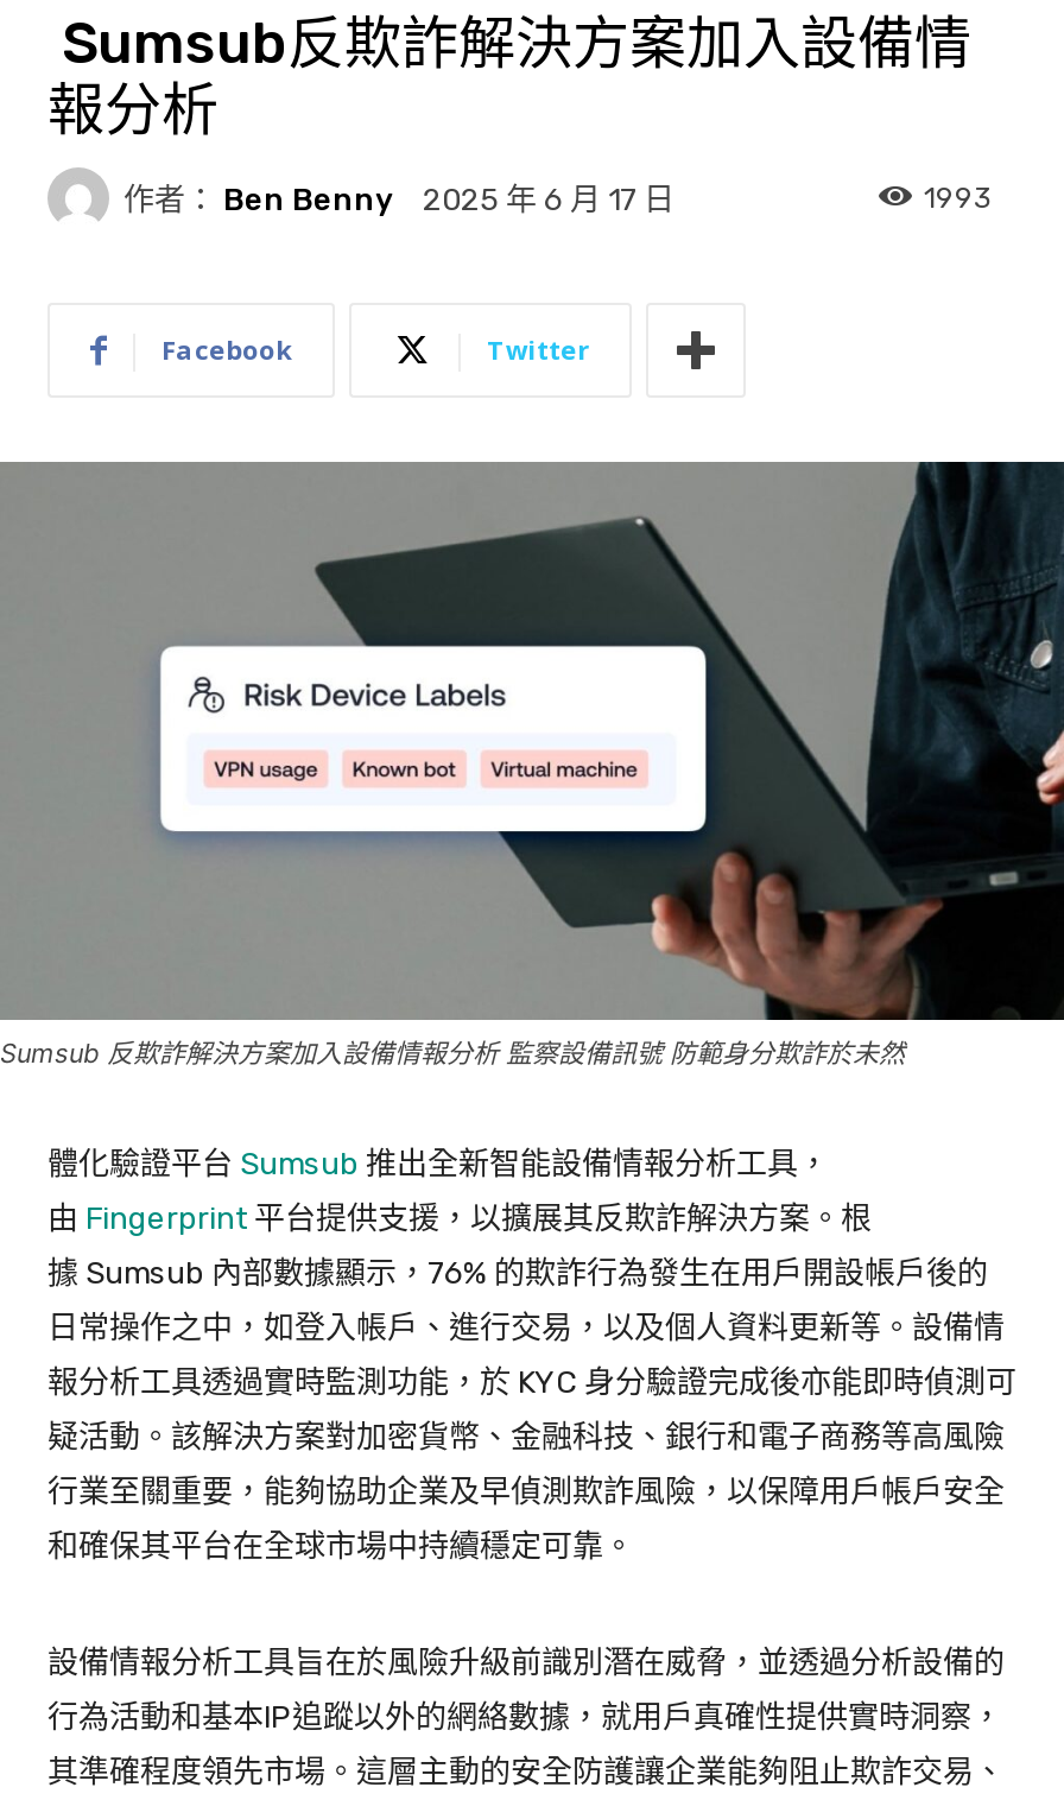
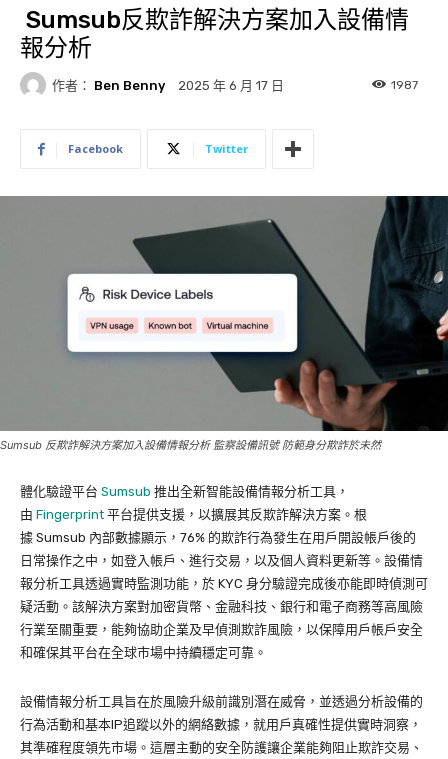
- 1993
+ 1987
